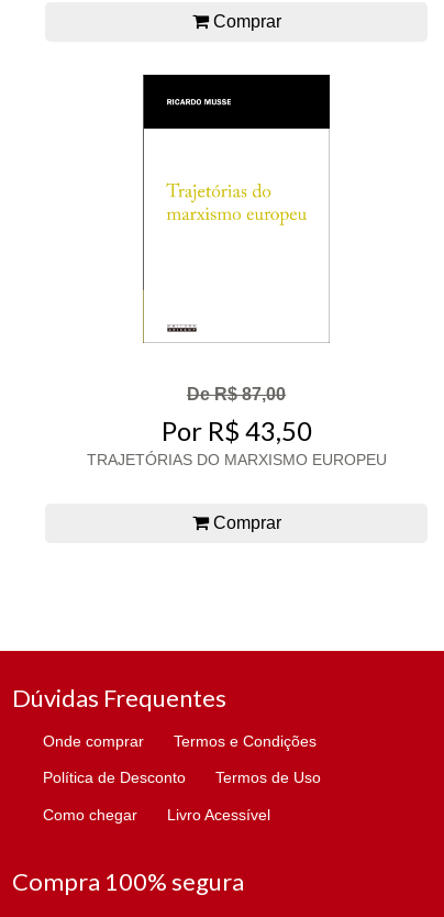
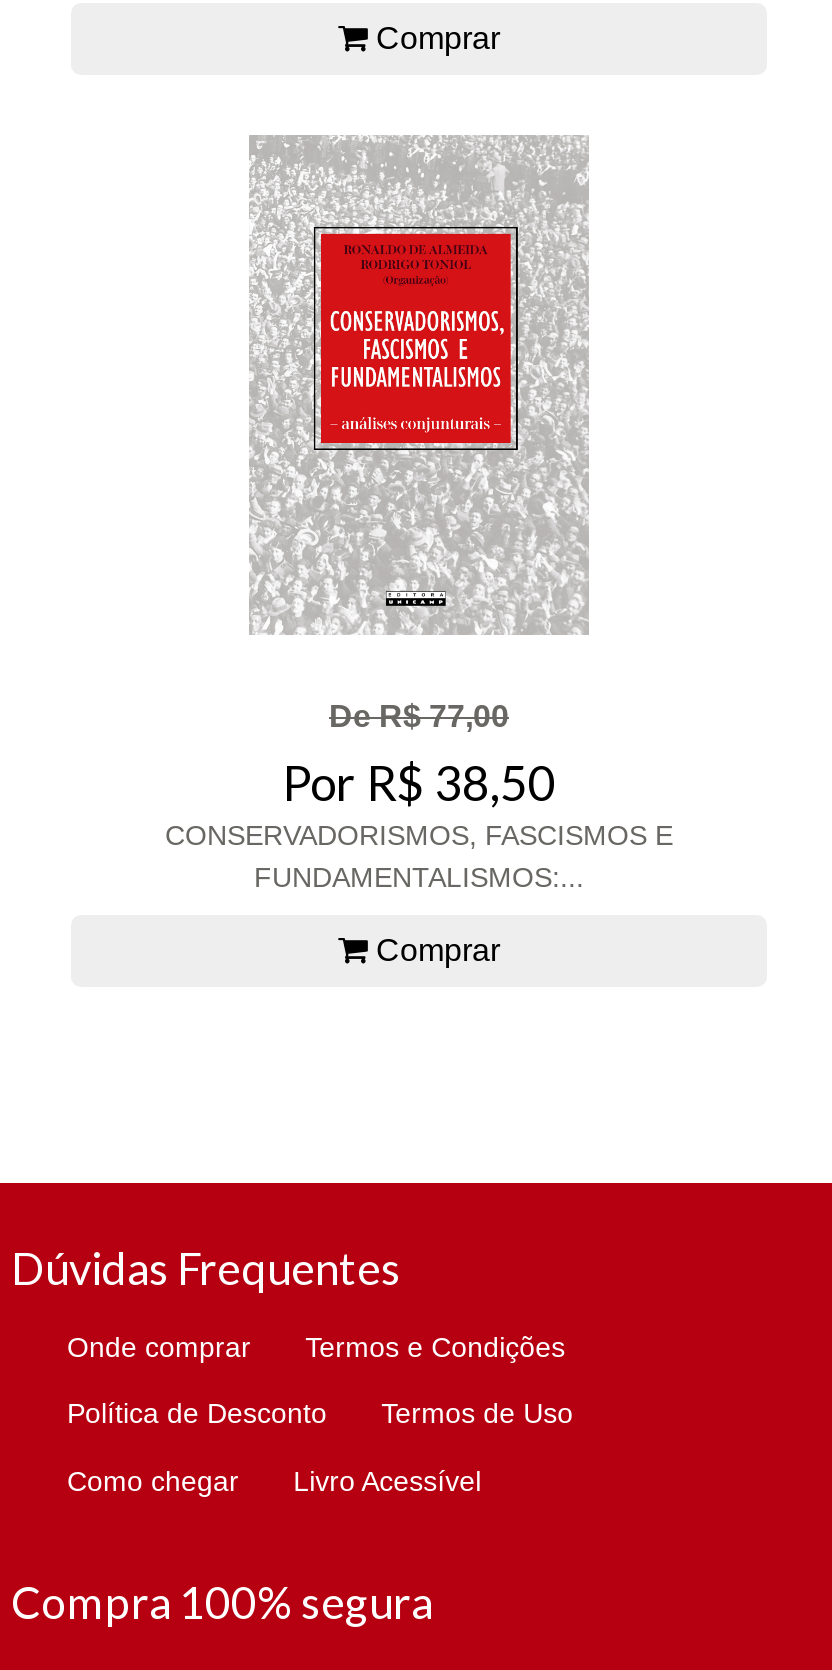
- [image]
- De R$ 87,00
- Por R$ 43,50
- TRAJETÓRIAS DO MARXISMO EUROPEU
+ [image]
+ De R$ 77,00
+ Por R$ 38,50
+ CONSERVADORISMOS, FASCISMOS E
+ FUNDAMENTALISMOS:...
